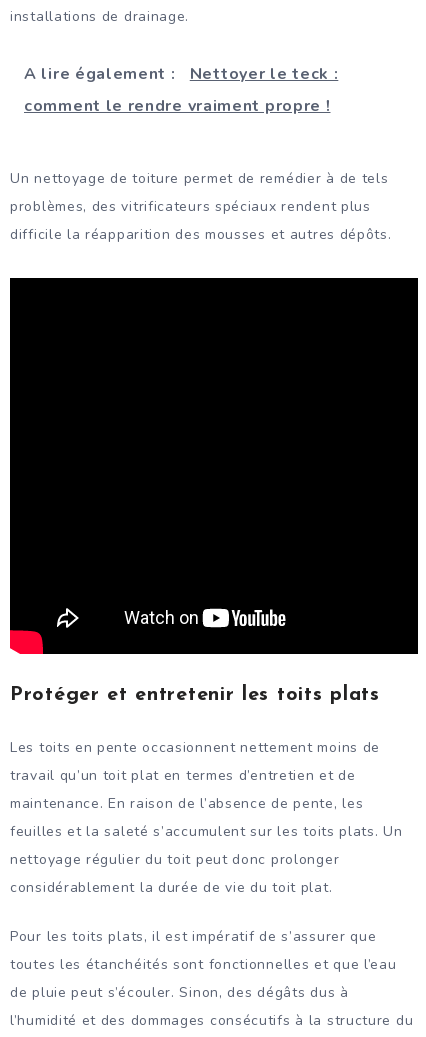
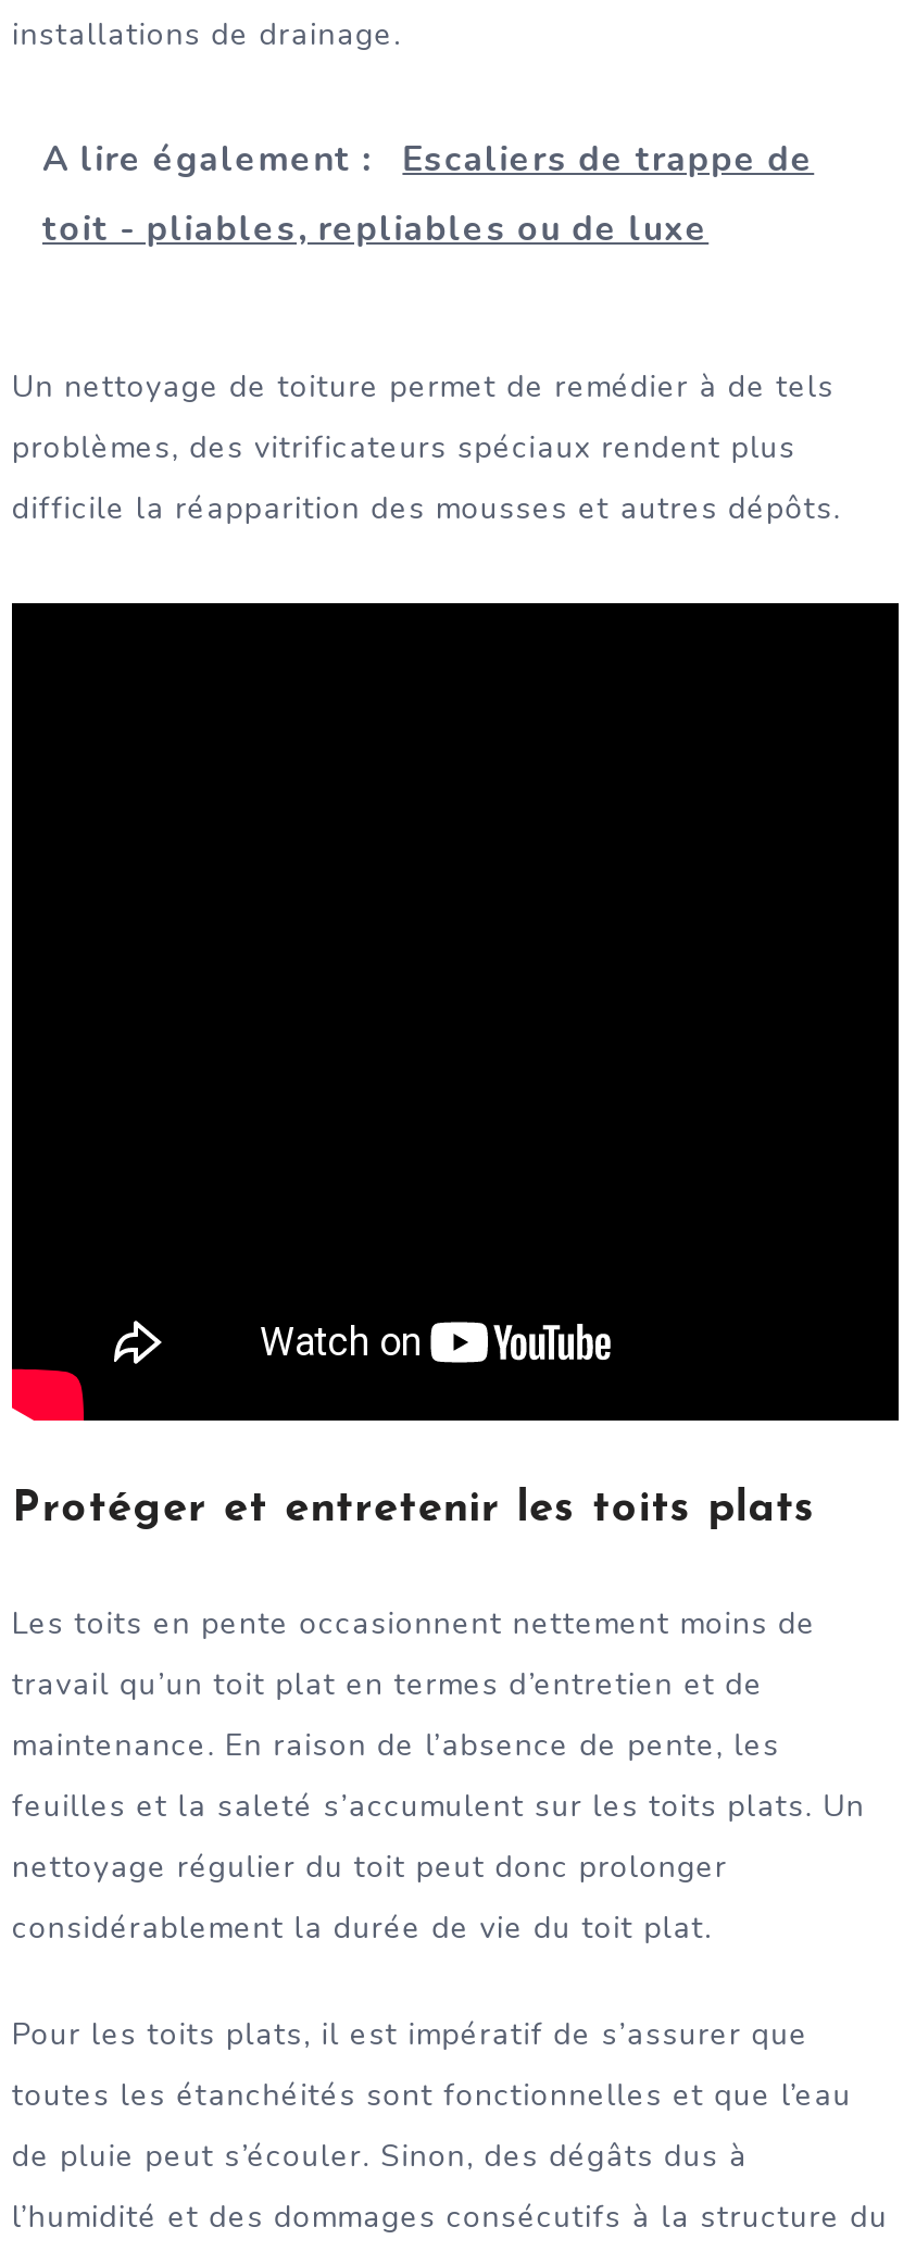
- A lire également : Nettoyer le teck :
+ A lire également : Escaliers de trappe de

- comment le rendre vraiment propre !
+ toit - pliables, repliables ou de luxe
